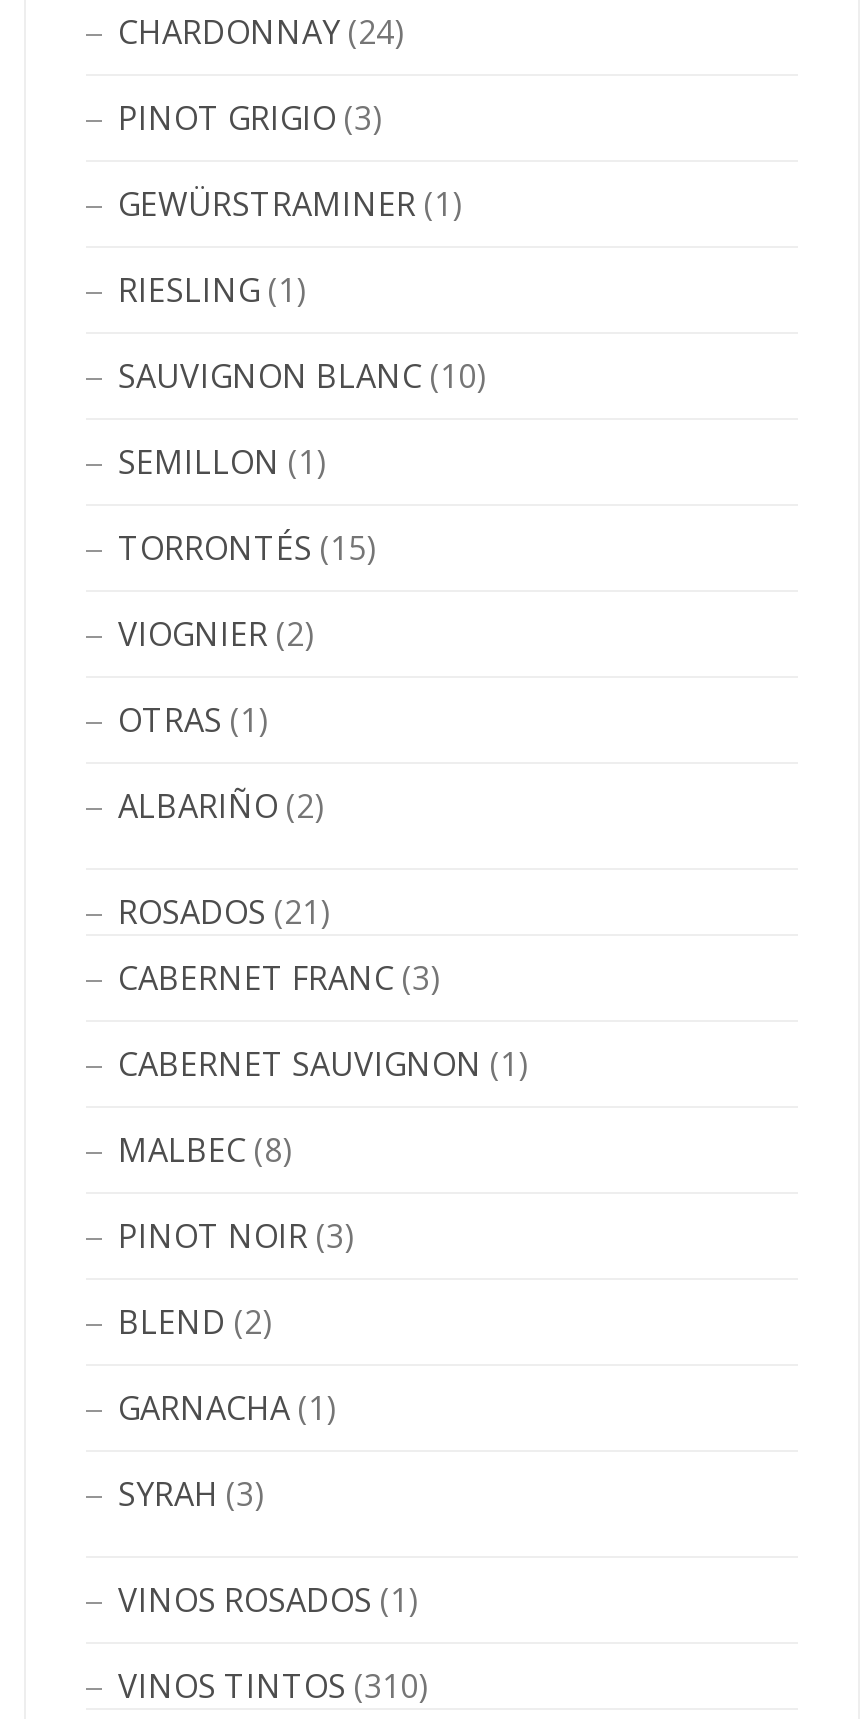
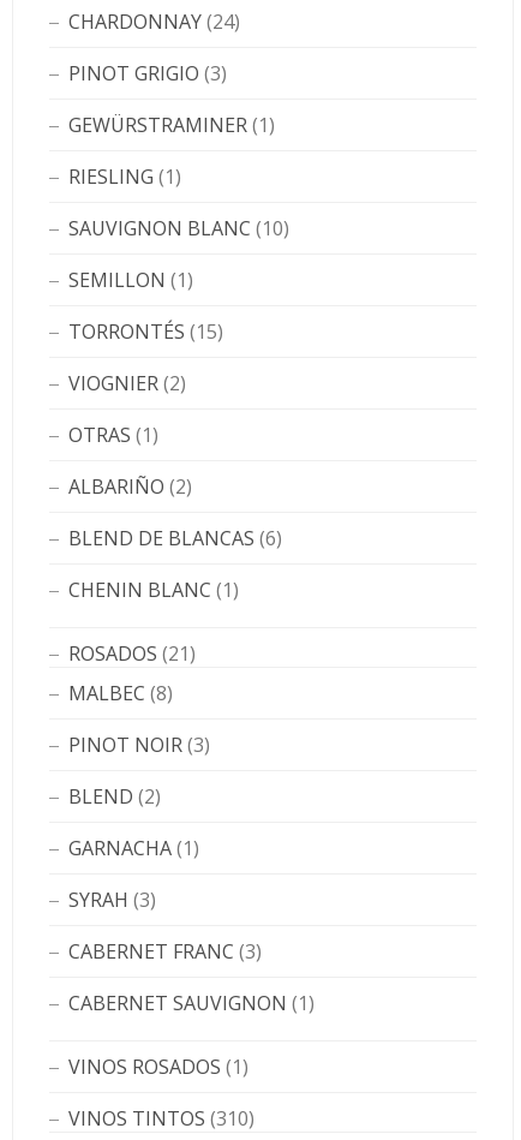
+ BLEND DE BLANCAS (6)
+ CHENIN BLANC (1)

moved down: CABERNET FRANC (3) | CABERNET SAUVIGNON (1)
